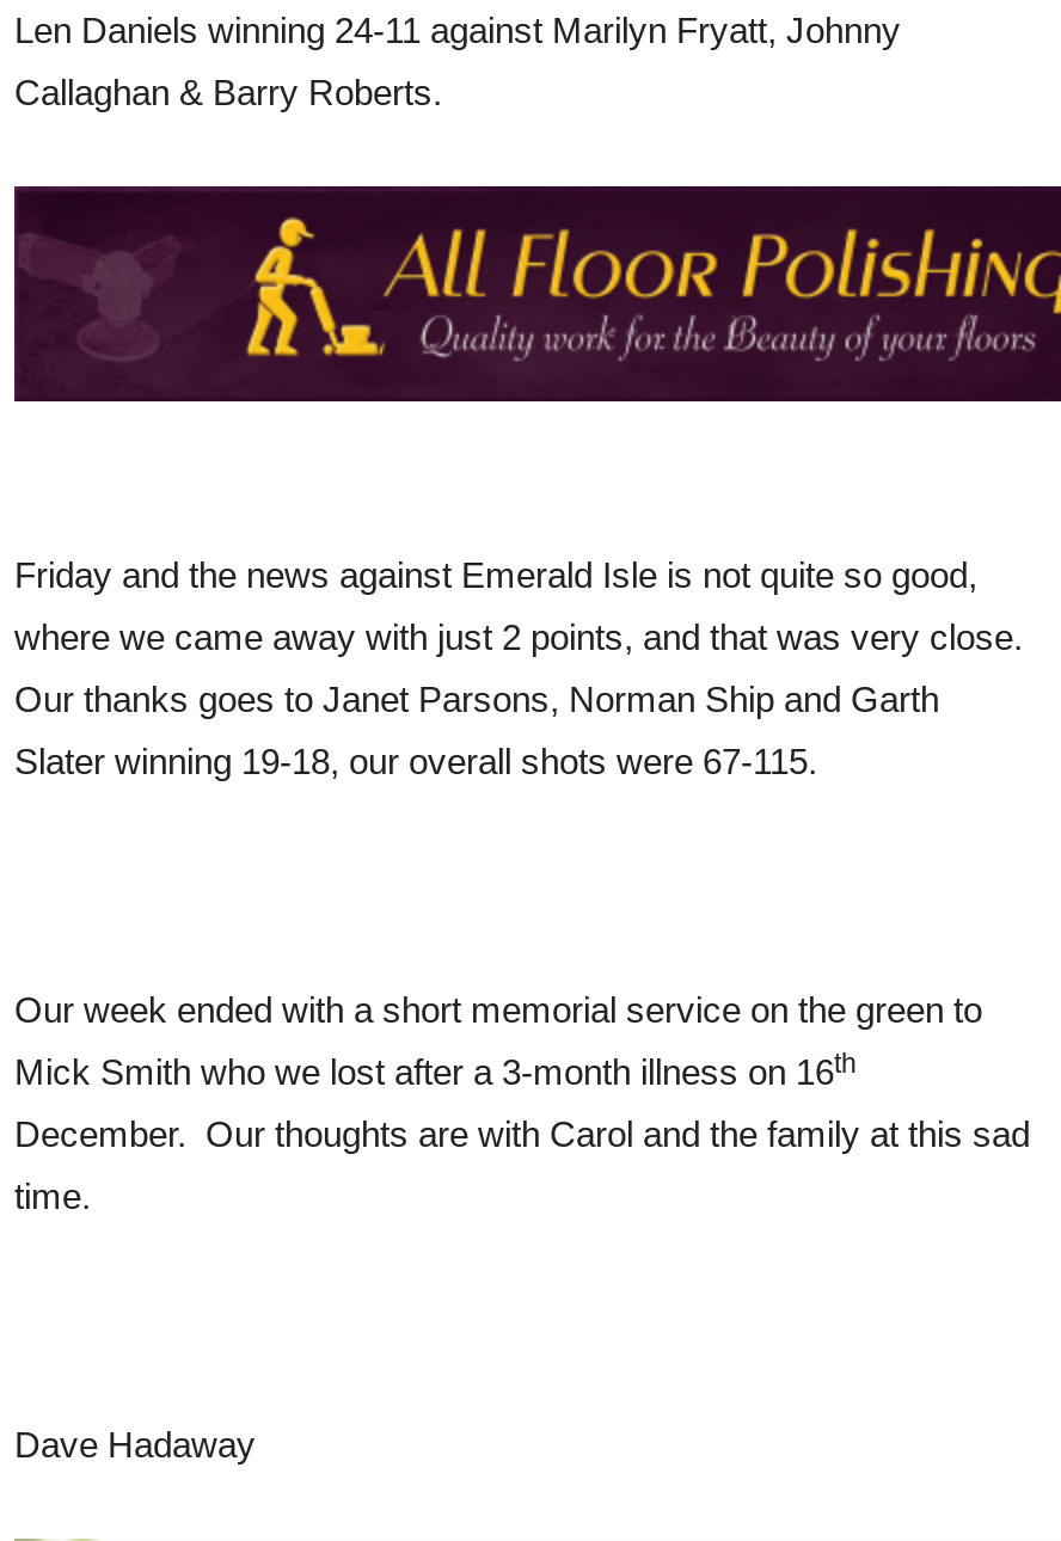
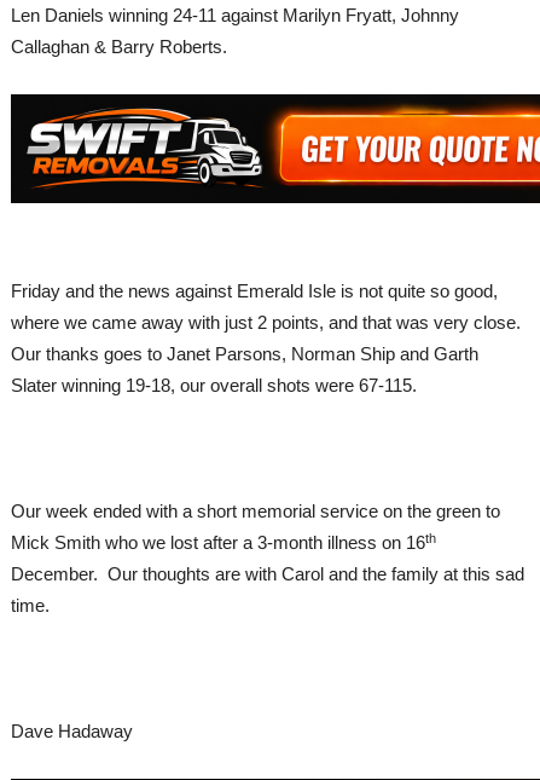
- [image]
+ [image]
